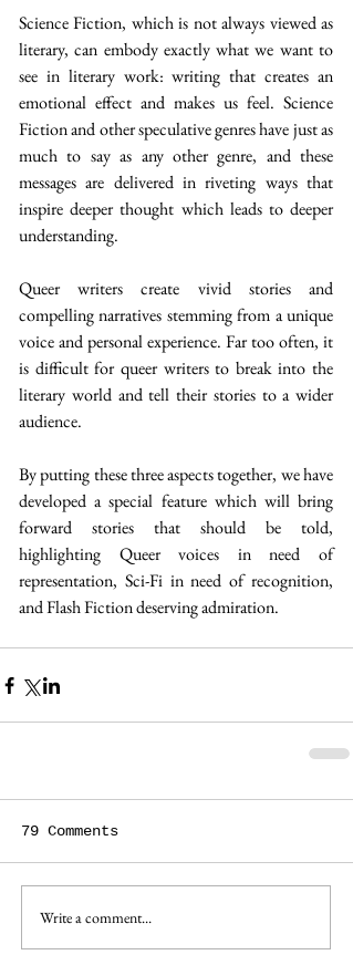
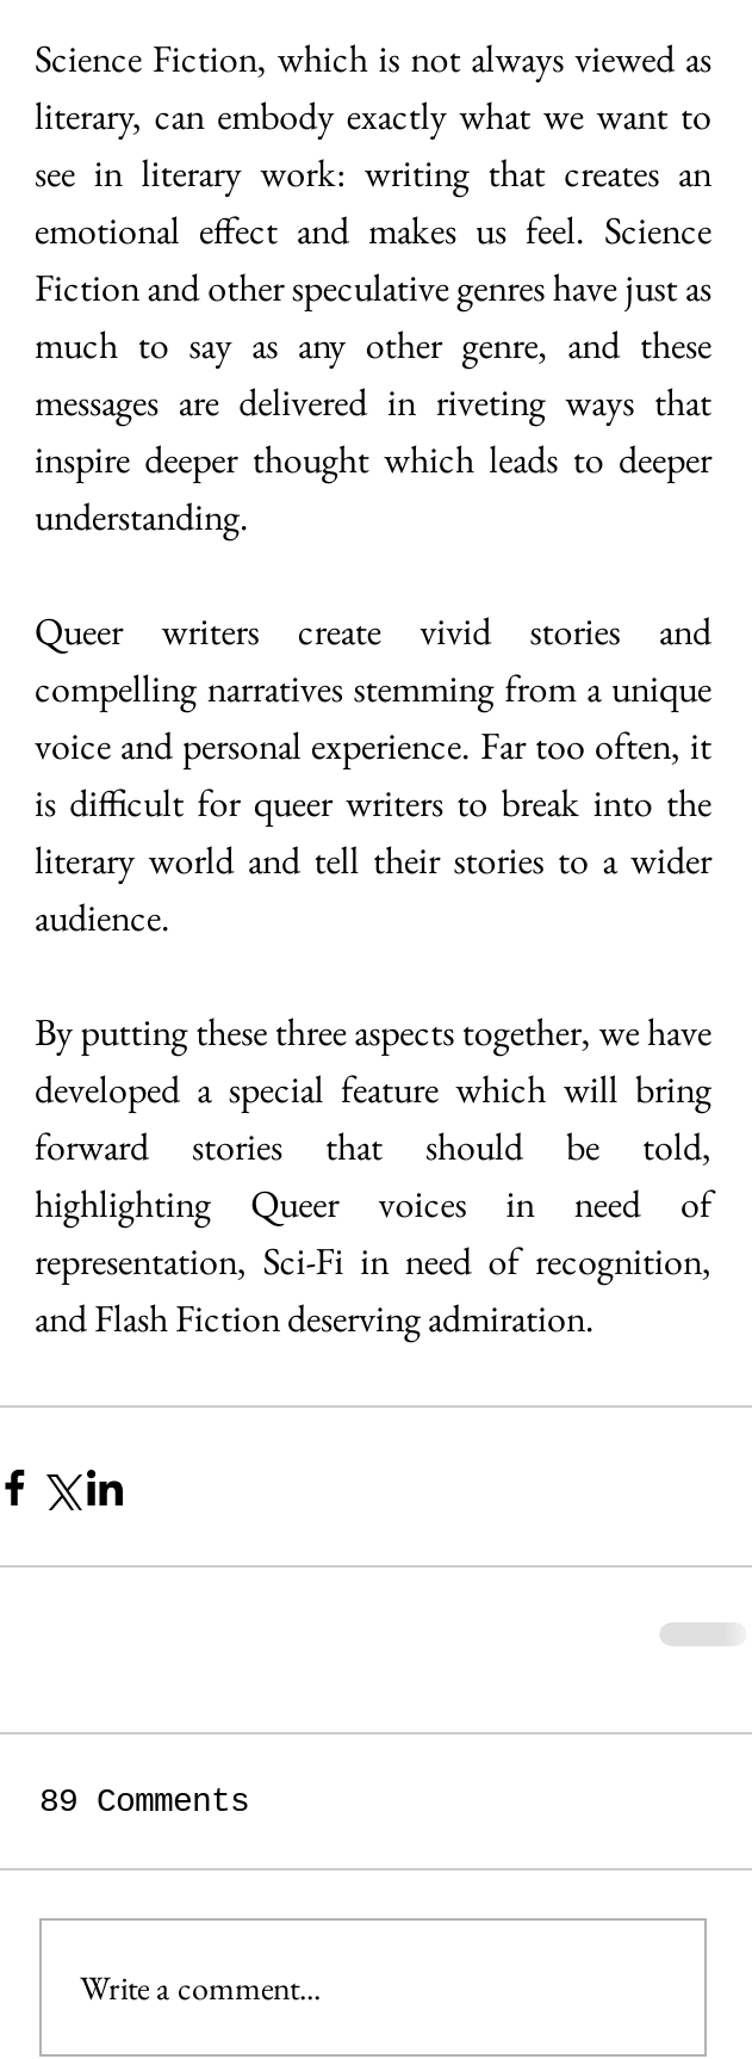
- 79 Comments
+ 89 Comments
